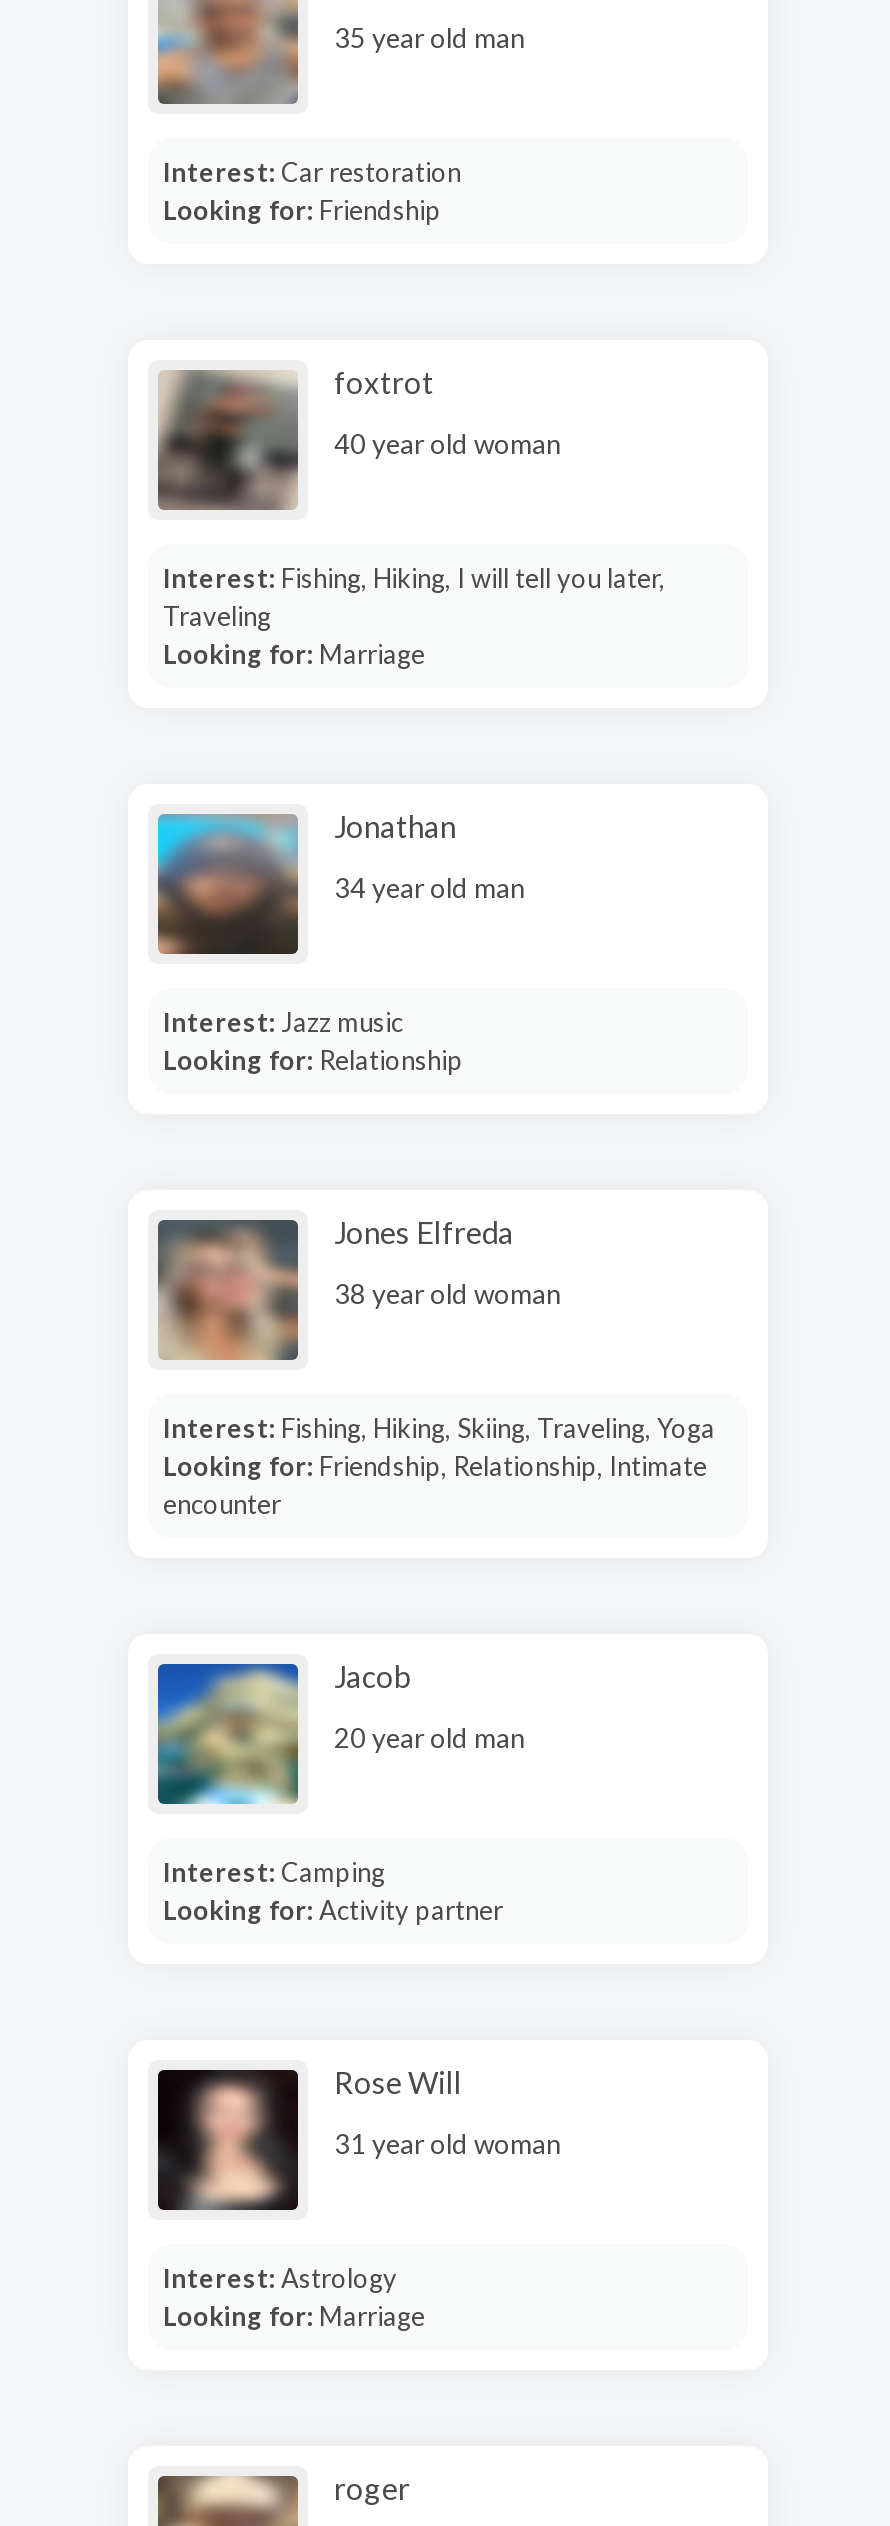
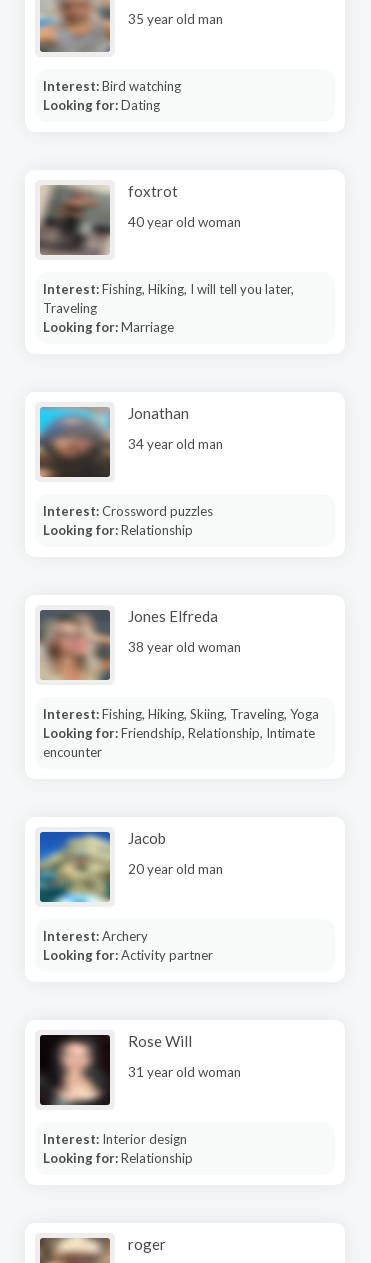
- Interest: Car restoration
+ Interest: Bird watching

- Looking for: Friendship
+ Looking for: Dating

- Interest: Jazz music
+ Interest: Crossword puzzles

- Interest: Camping
+ Interest: Archery

- Interest: Astrology
- Looking for: Marriage
+ Interest: Interior design
+ Looking for: Relationship
